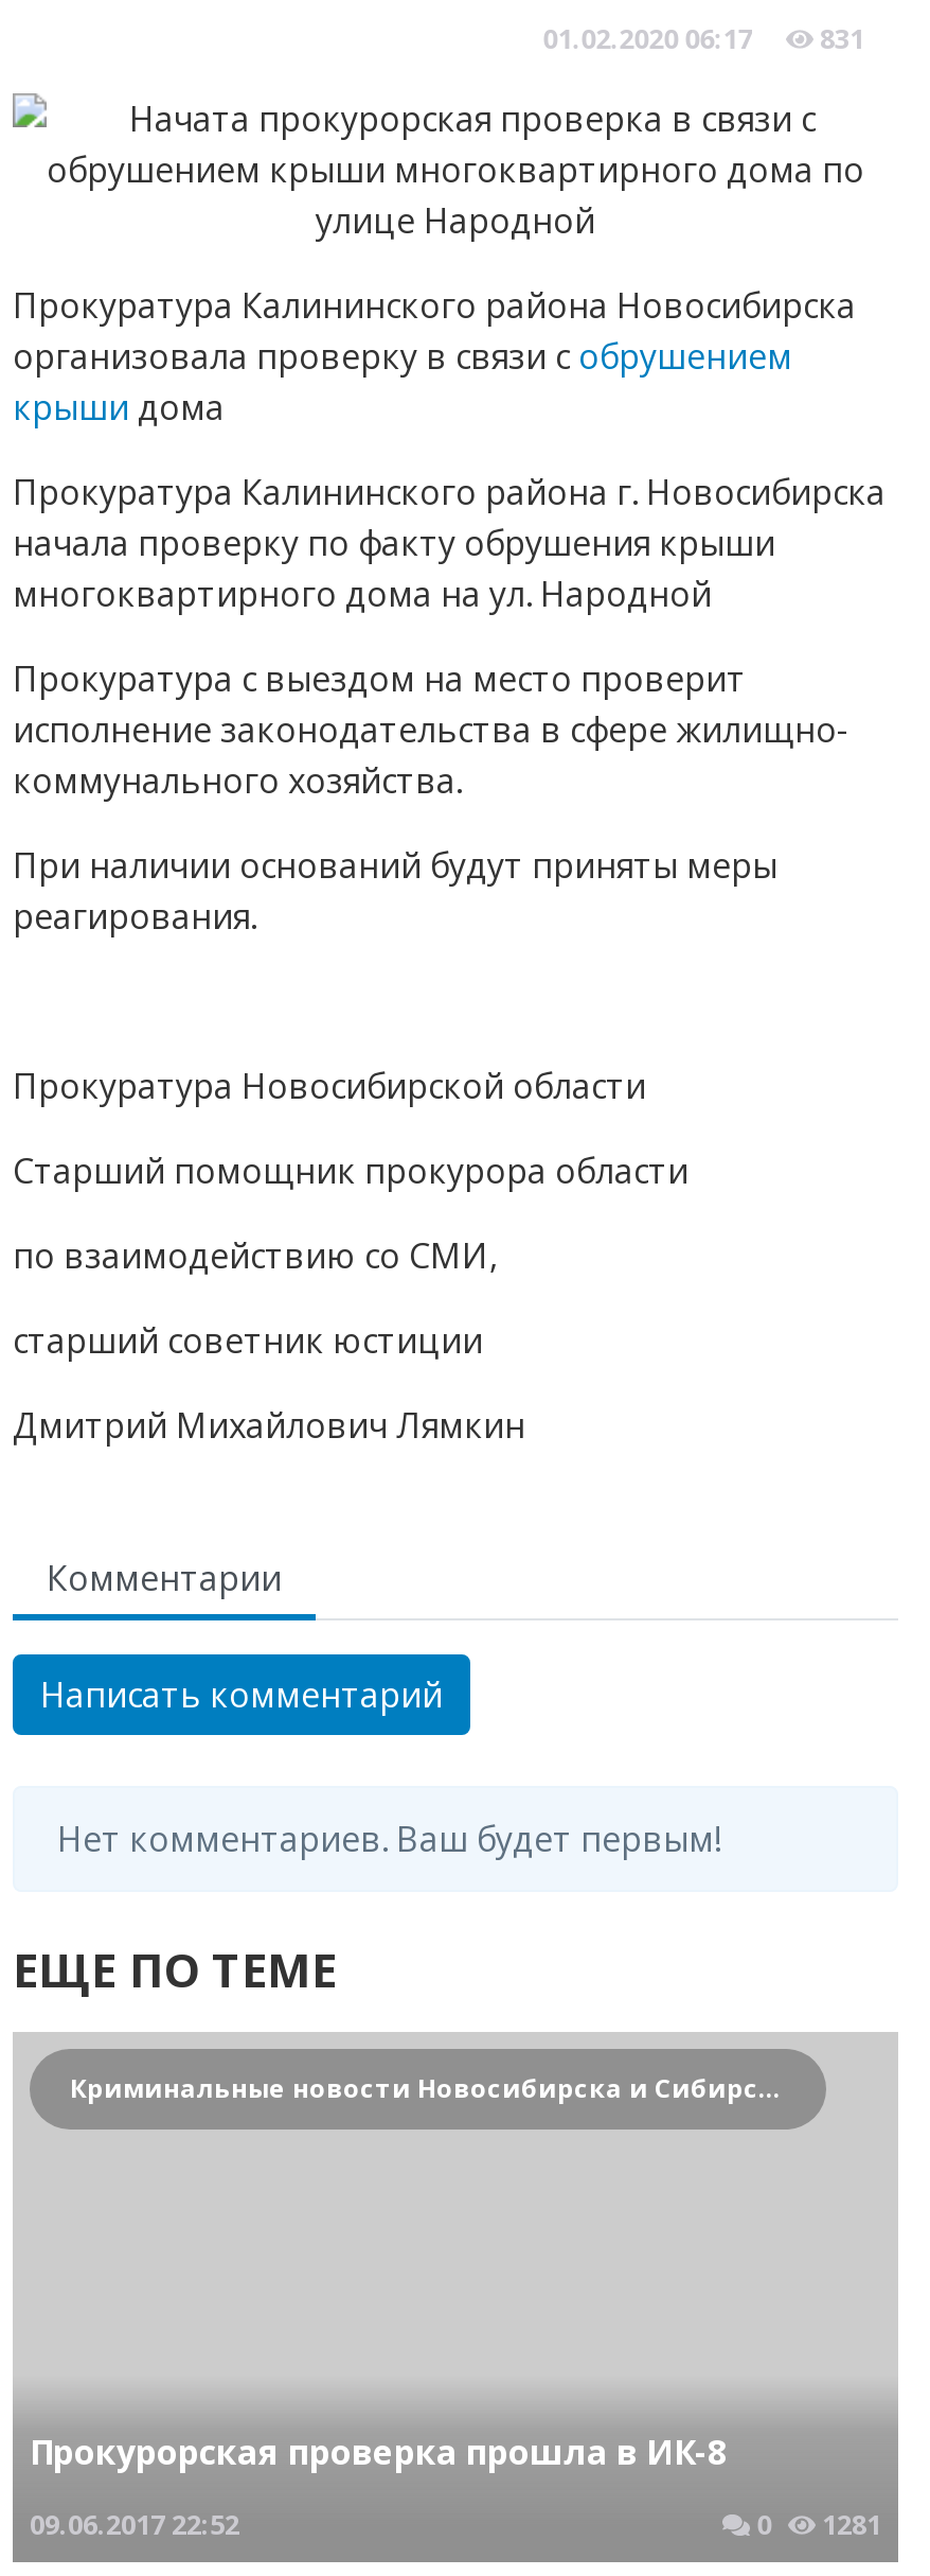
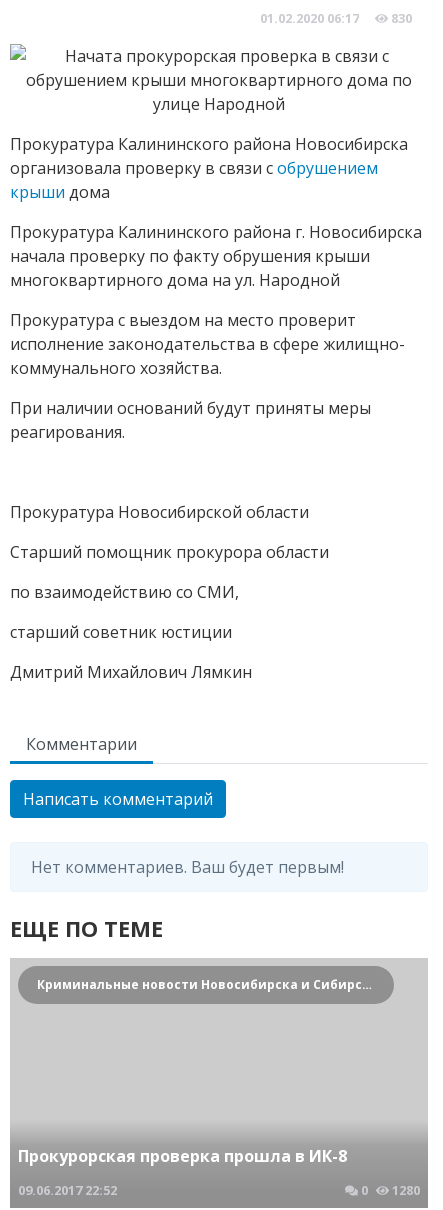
- 01.02.2020 06:17 831
+ 01.02.2020 06:17 830

- 0 1281
+ 0 1280
